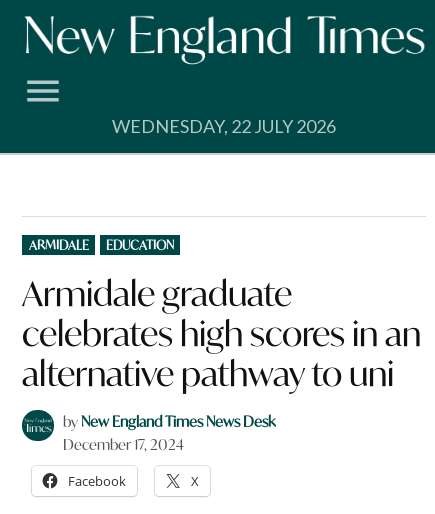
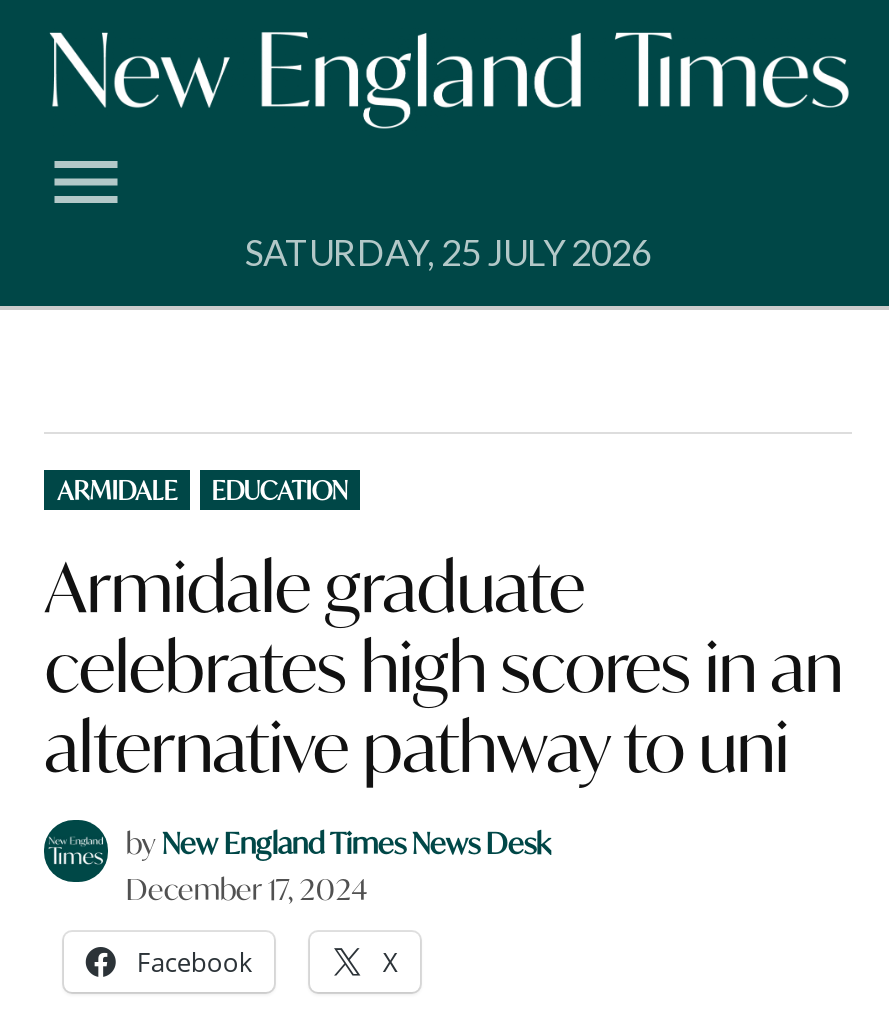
- WEDNESDAY, 22 JULY 2026
+ SATURDAY, 25 JULY 2026
